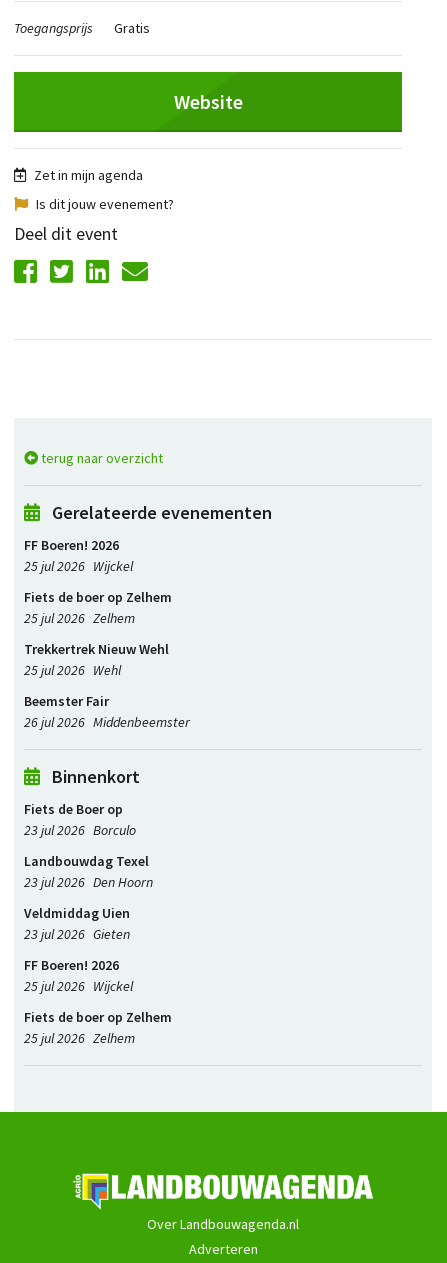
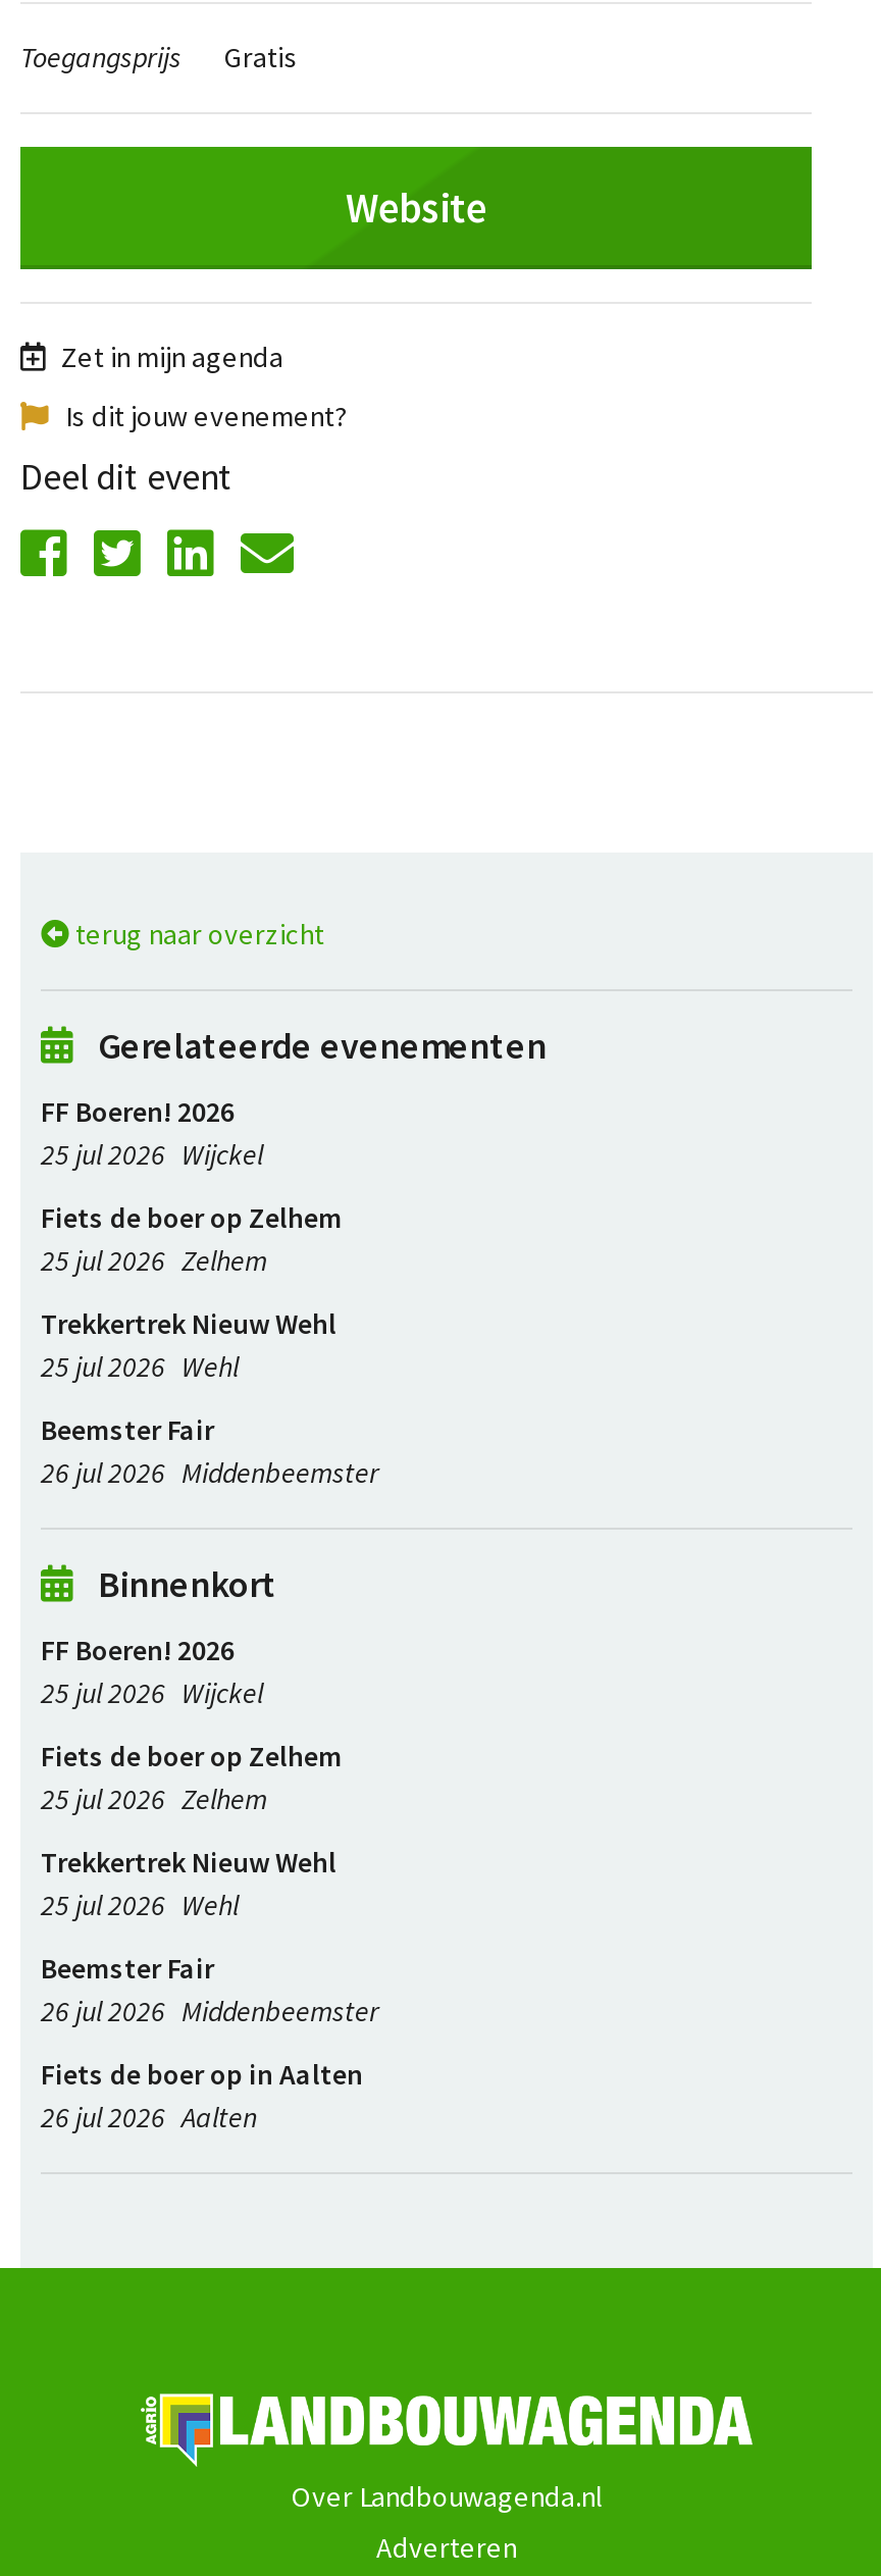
- Fiets de Boer op
- 23 jul 2026 Borculo
- Landbouwdag Texel
- 23 jul 2026 Den Hoorn
- Veldmiddag Uien
- 23 jul 2026 Gieten

moved up: FF Boeren! 2026 | 25 jul 2026 Wijckel | Fiets de boer op Zelhem | 25 jul 2026 Zelhem

+ Trekkertrek Nieuw Wehl
+ 25 jul 2026 Wehl
+ Beemster Fair
+ 26 jul 2026 Middenbeemster
+ Fiets de boer op in Aalten
+ 26 jul 2026 Aalten
